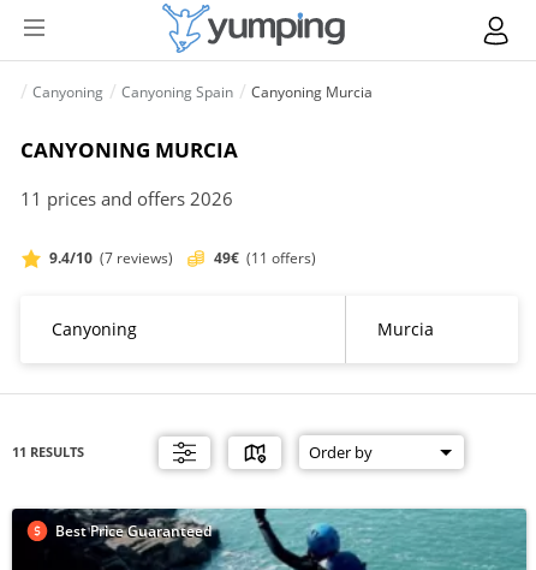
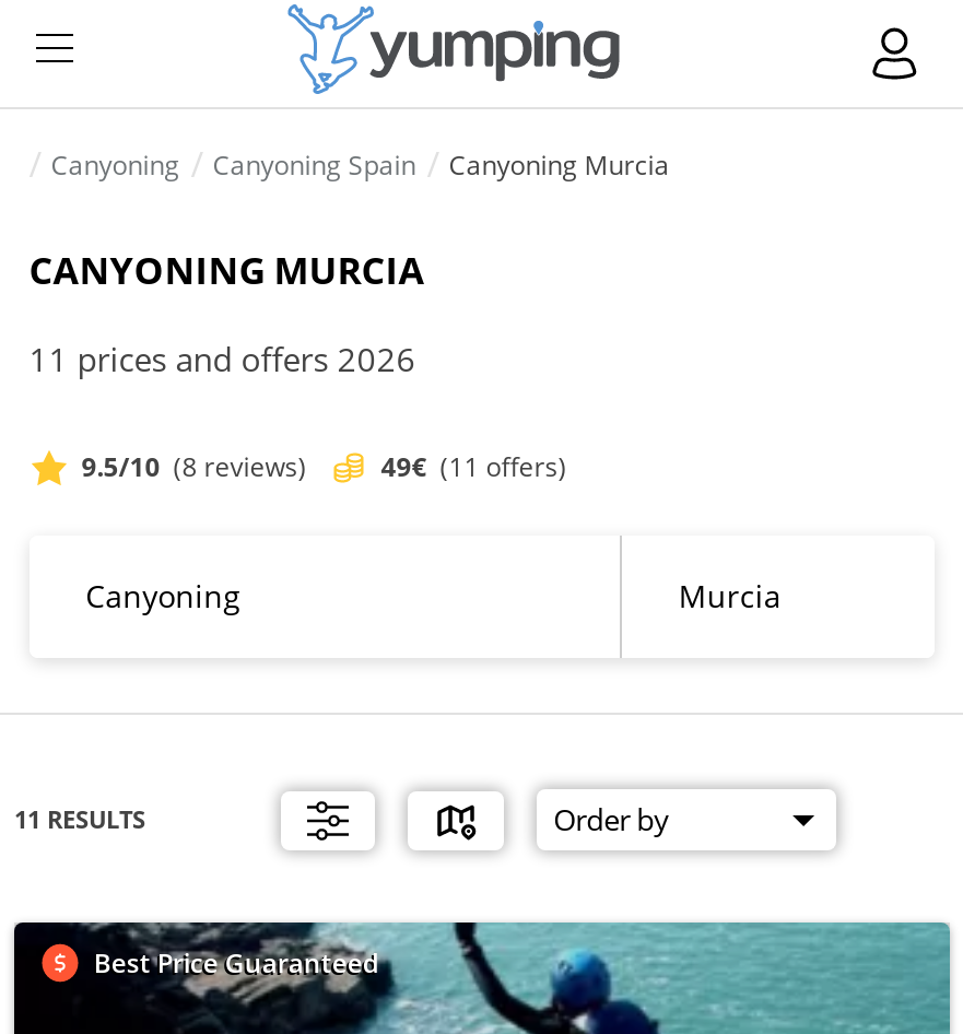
- 9.4/10 (7 reviews) 49€ (11 offers)
+ 9.5/10 (8 reviews) 49€ (11 offers)
